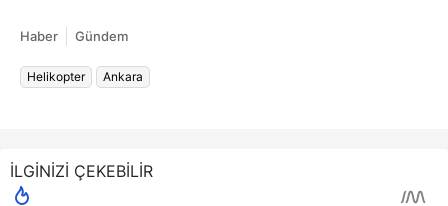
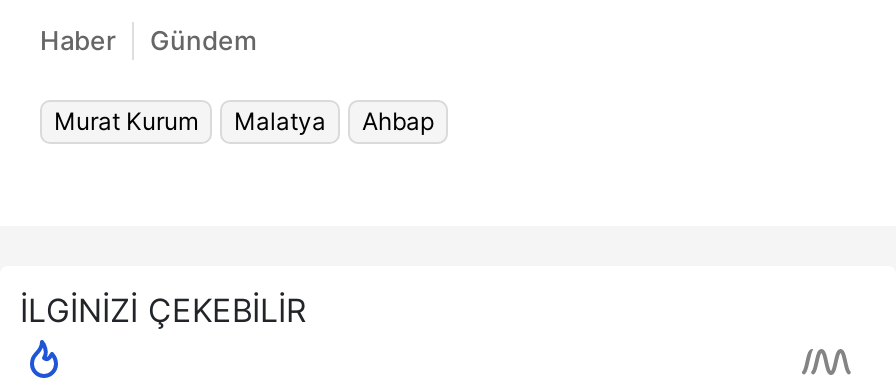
- Helikopter
- Ankara
+ Murat Kurum
+ Malatya
+ Ahbap
